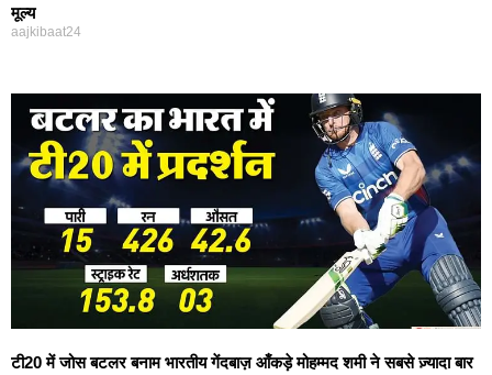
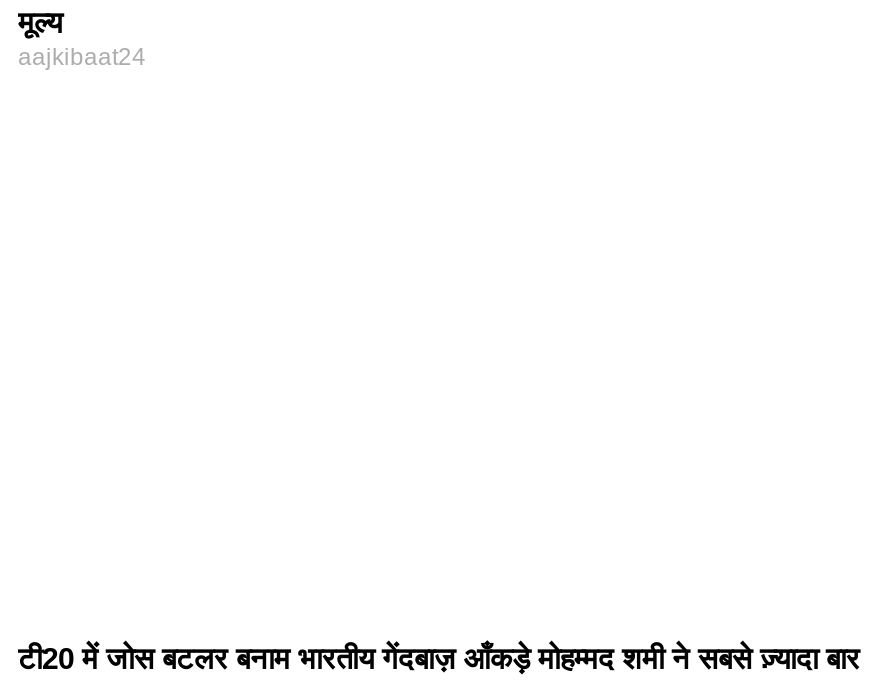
- [image]
